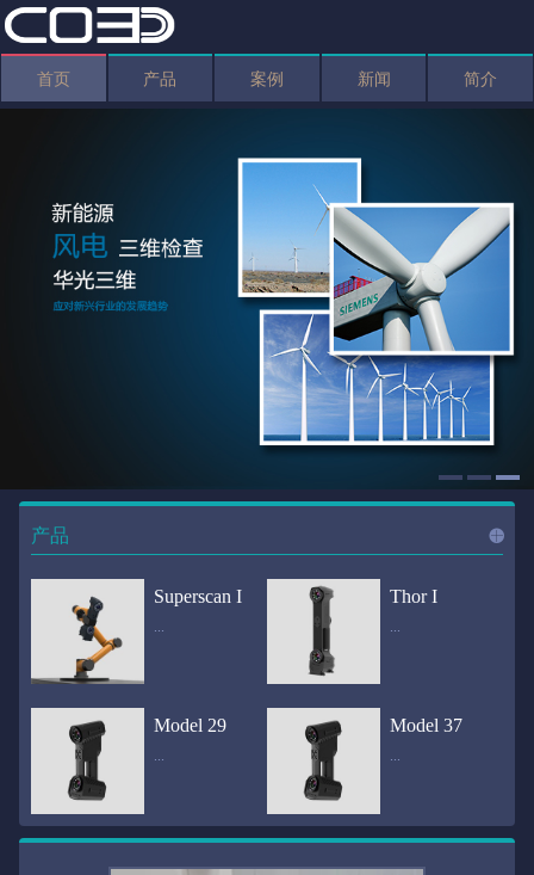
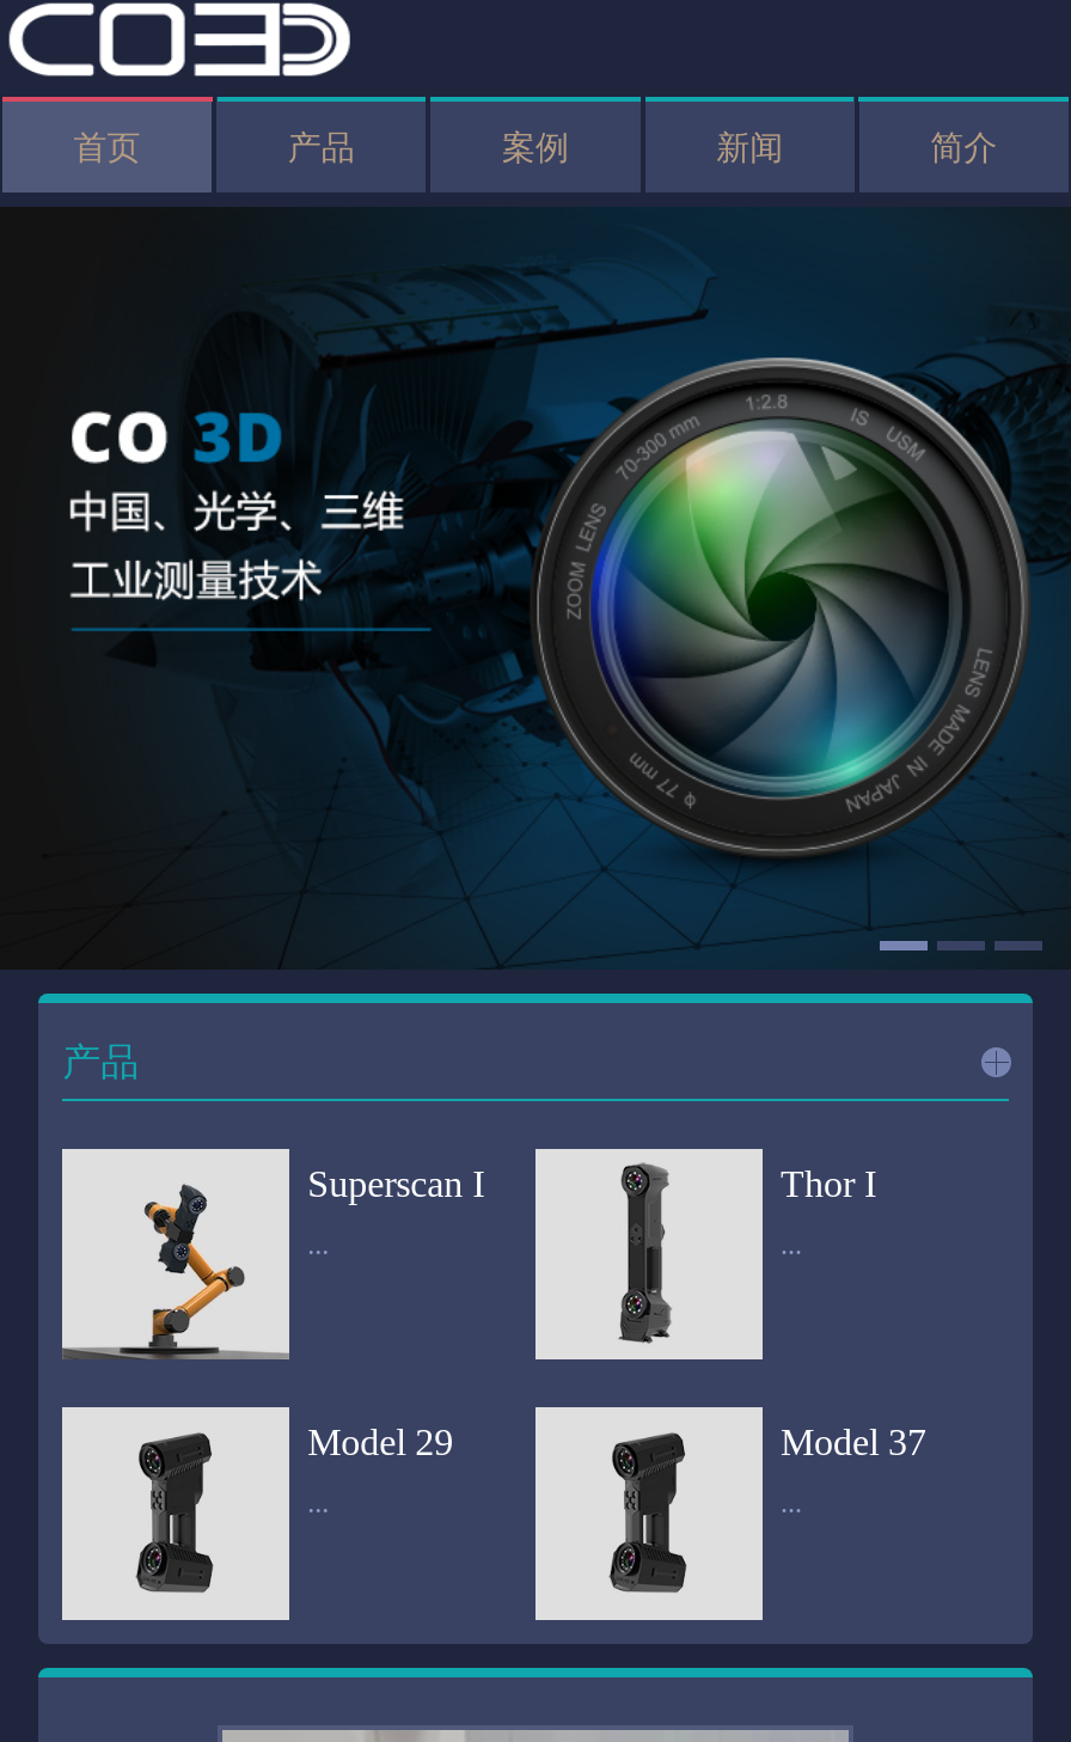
- [image]
+ [image]
